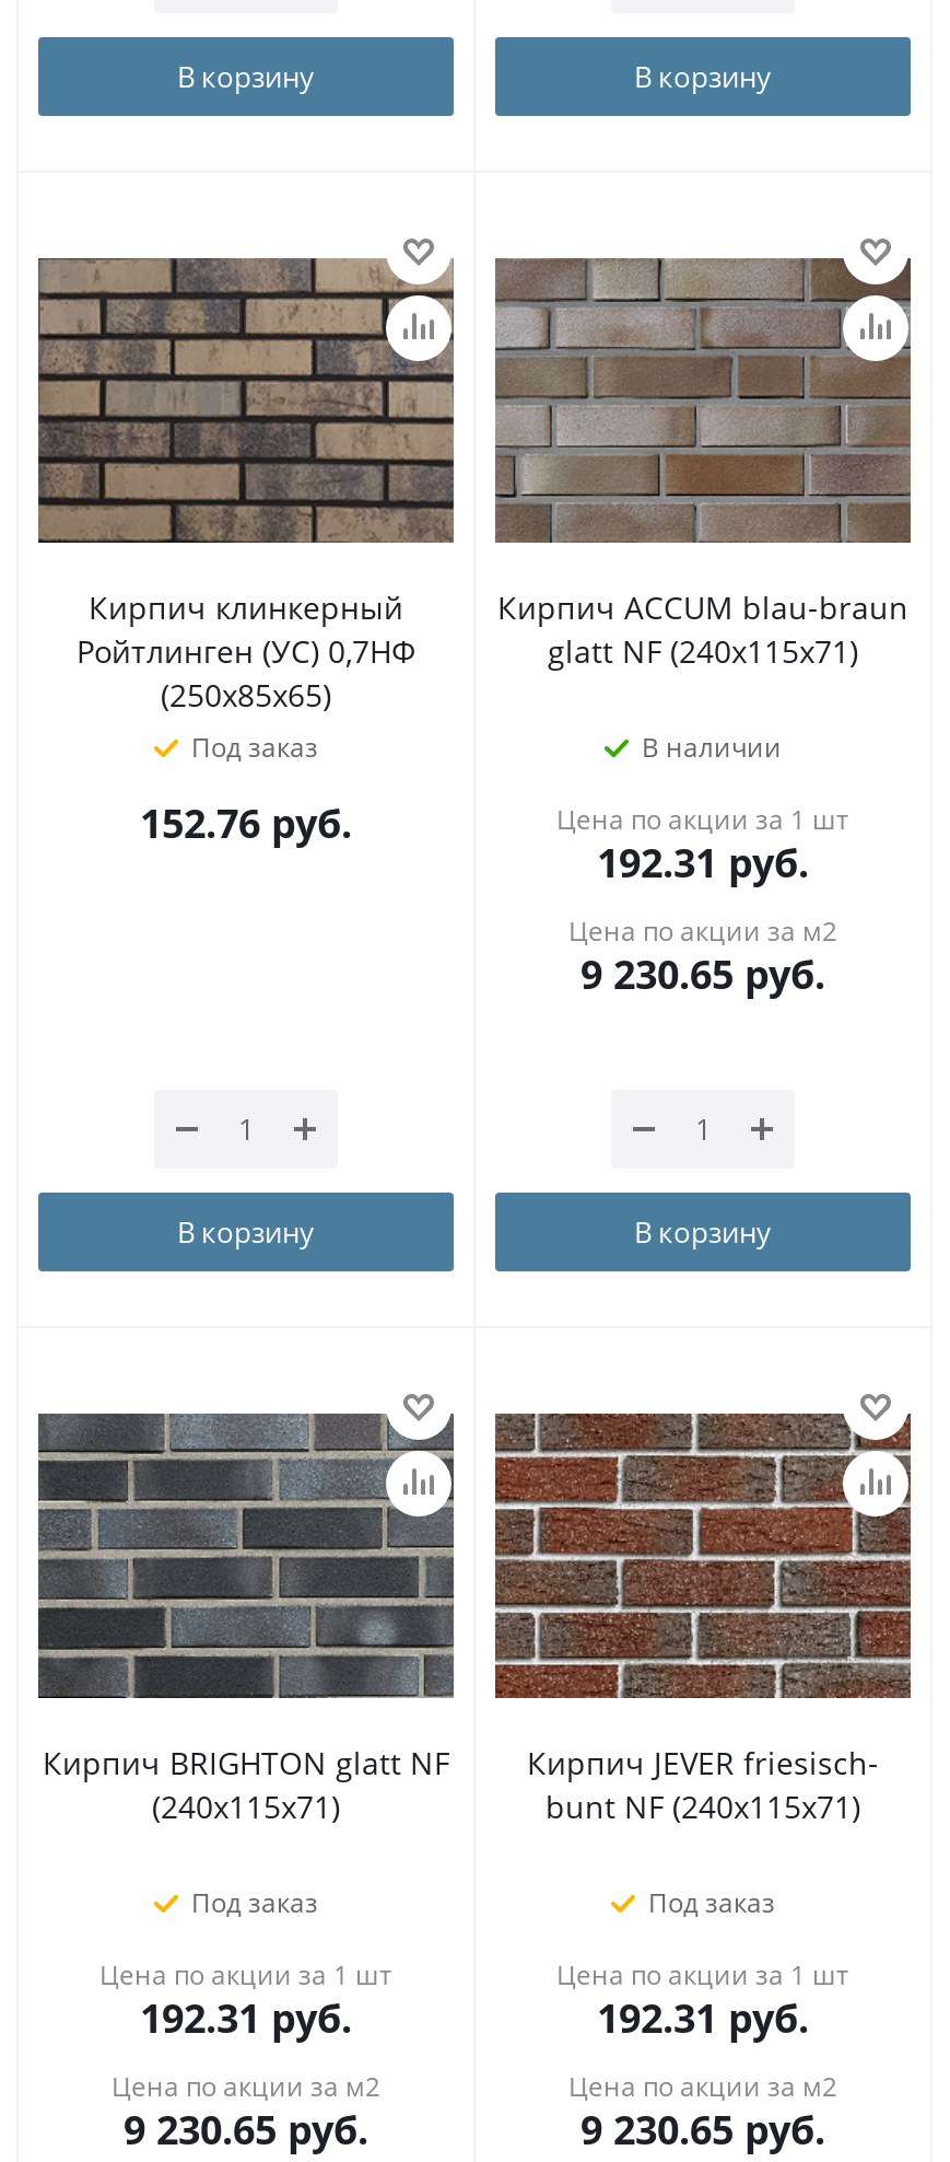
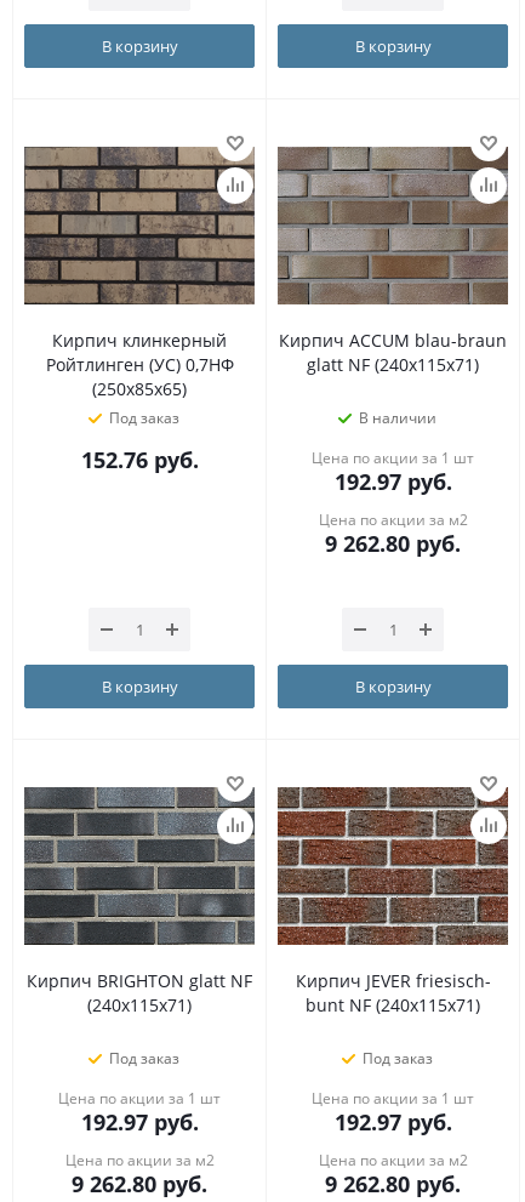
- 192.31 руб.
+ 192.97 руб.

- 9 230.65 руб.
+ 9 262.80 руб.

- 192.31 руб.
+ 192.97 руб.

- 192.31 руб.
+ 192.97 руб.

- 9 230.65 руб.
+ 9 262.80 руб.

- 9 230.65 руб.
+ 9 262.80 руб.
